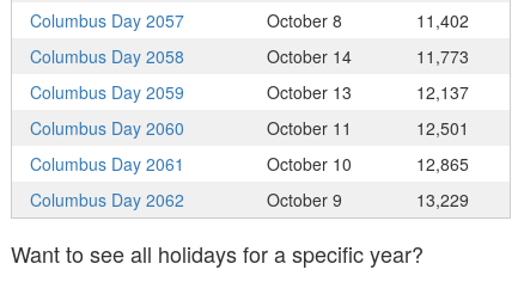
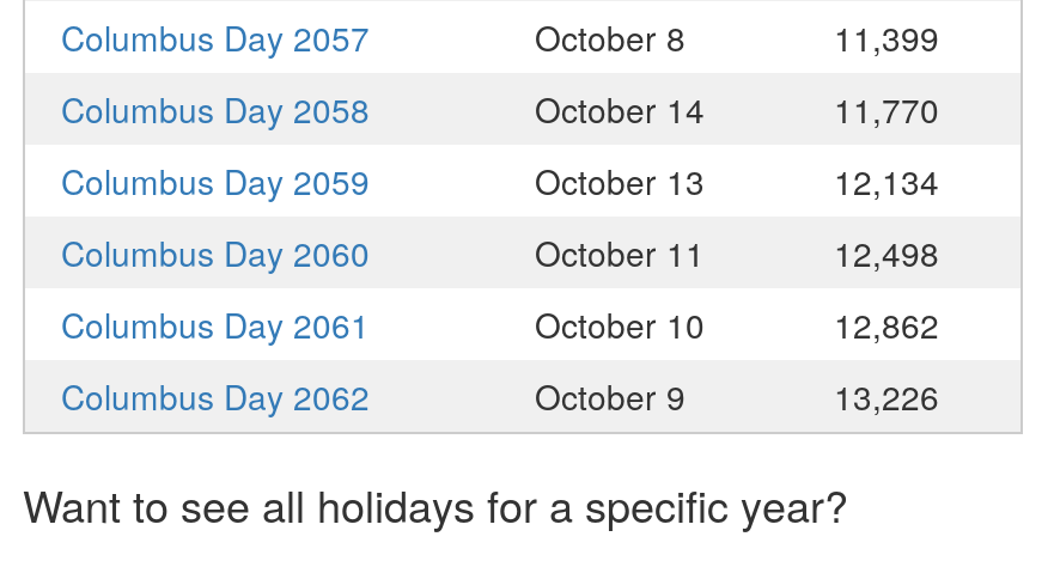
- 11,402
+ 11,399

- 11,773
+ 11,770

- 12,137
+ 12,134

- 12,501
+ 12,498

- 12,865
+ 12,862

- 13,229
+ 13,226
